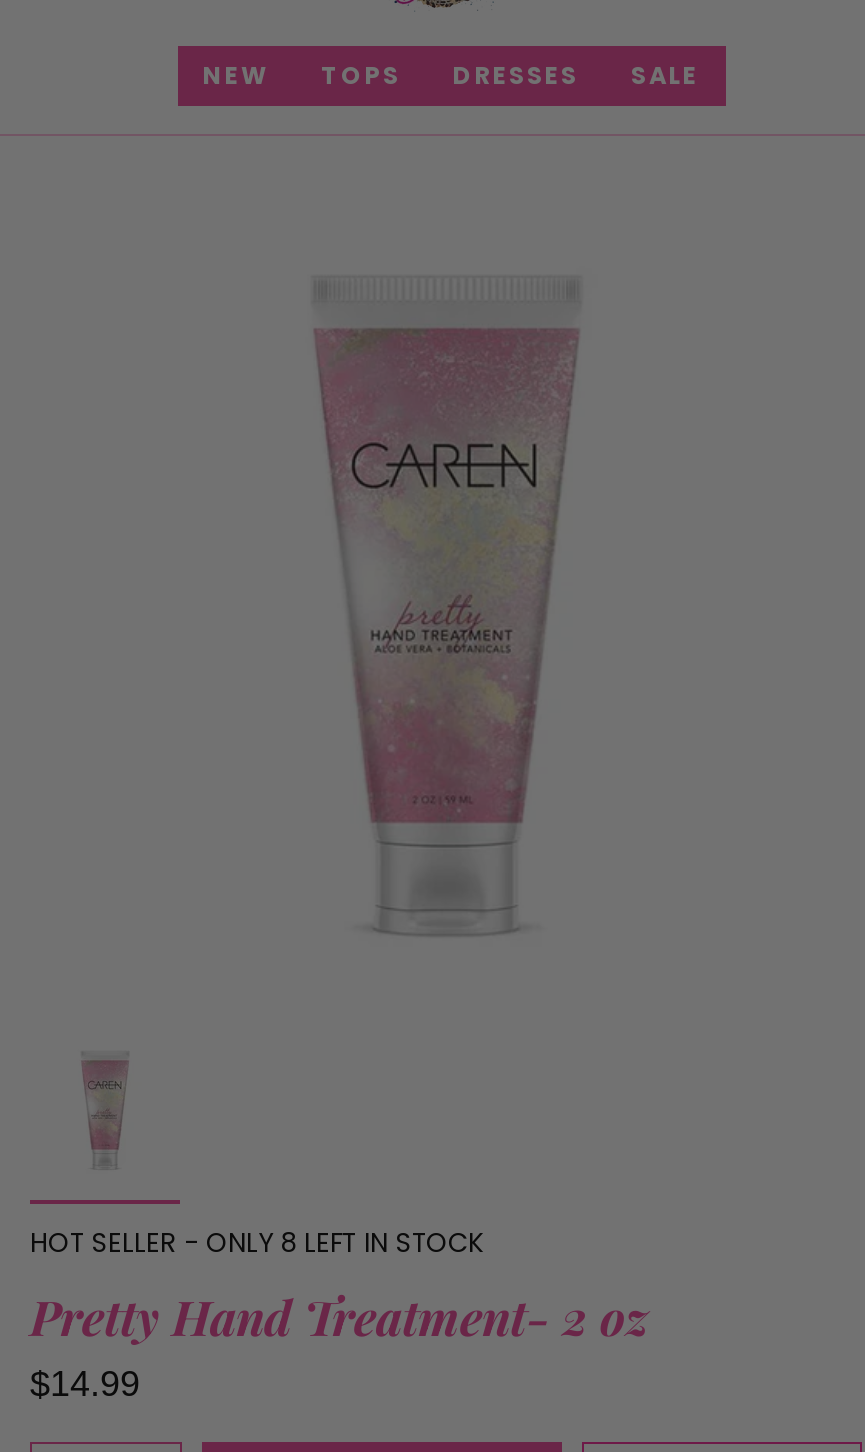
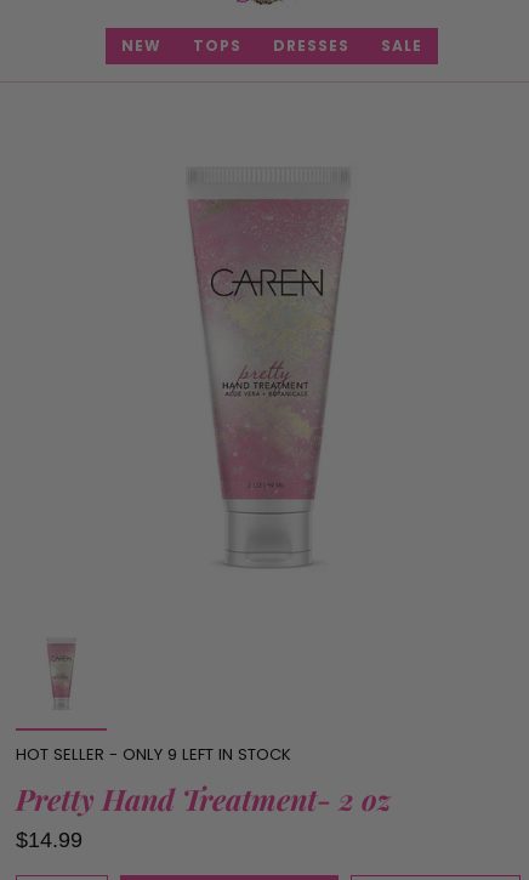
- HOT SELLER - ONLY 8 LEFT IN STOCK
+ HOT SELLER - ONLY 9 LEFT IN STOCK
